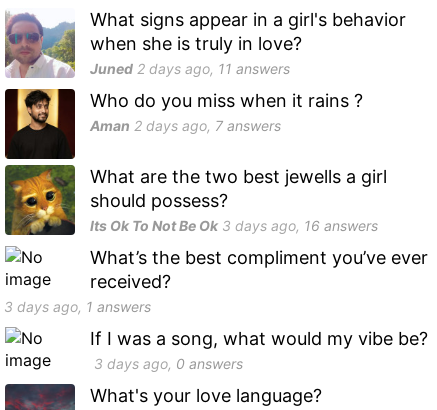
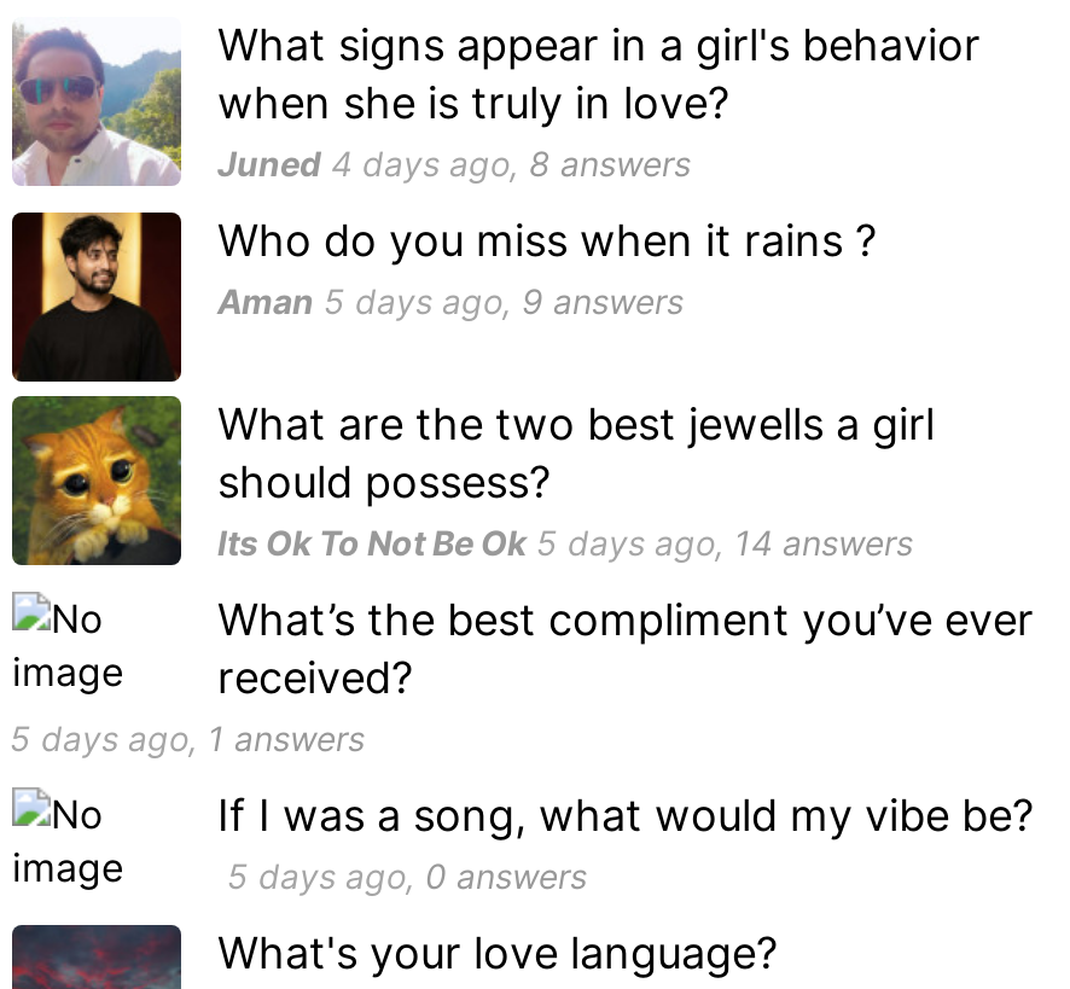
- Juned 2 days ago, 11 answers
+ Juned 4 days ago, 8 answers

- Aman 2 days ago, 7 answers
+ Aman 5 days ago, 9 answers

- Its Ok To Not Be Ok 3 days ago, 16 answers
+ Its Ok To Not Be Ok 5 days ago, 14 answers

- 3 days ago, 1 answers
+ 5 days ago, 1 answers

- 3 days ago, 0 answers
+ 5 days ago, 0 answers
